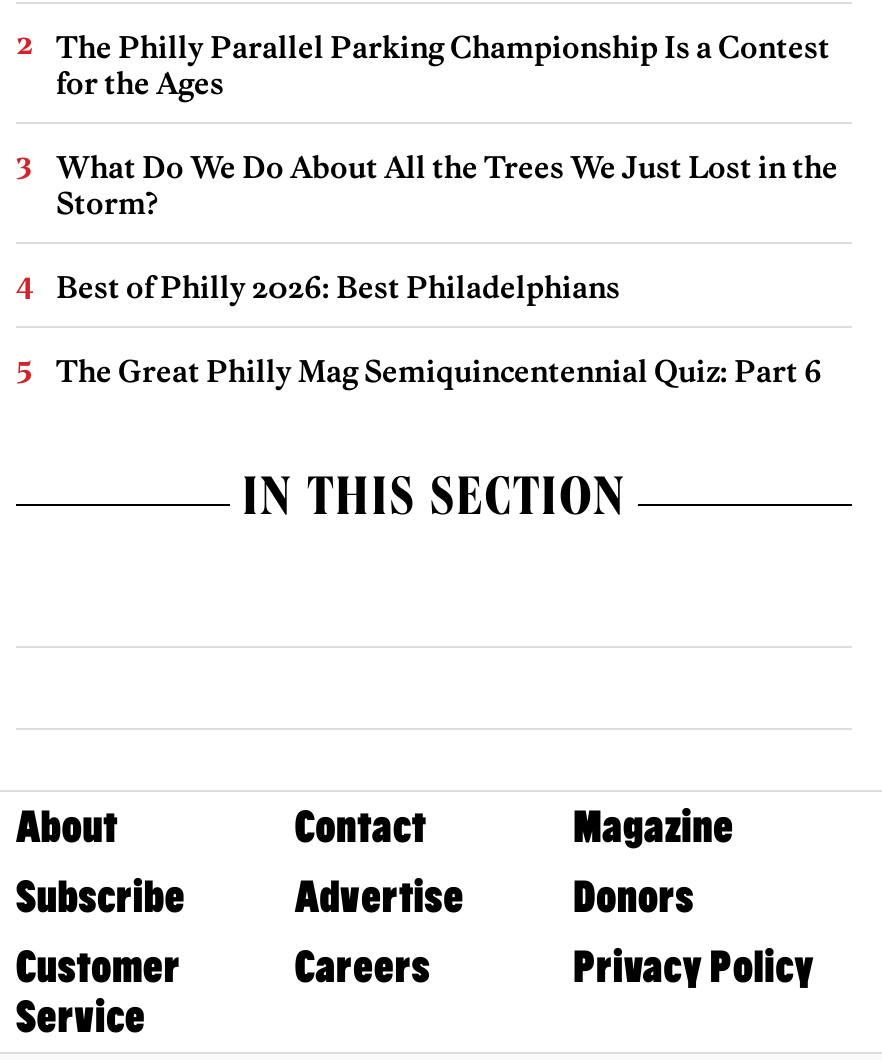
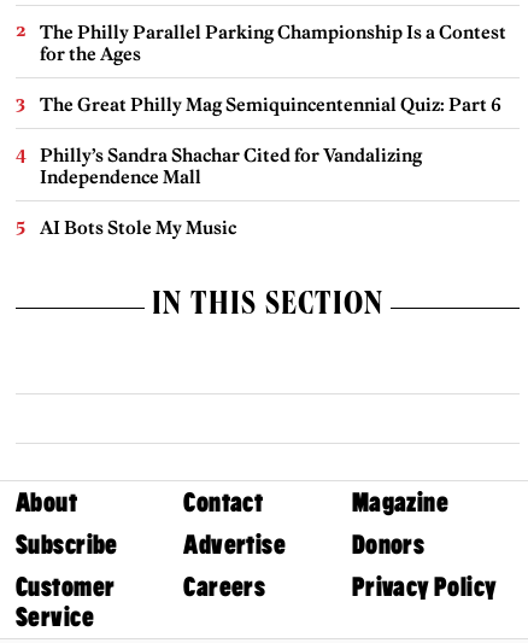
- What Do We Do About All the Trees We Just Lost in the
- Storm?
- Best of Philly 2026: Best Philadelphians

moved up: The Great Philly Mag Semiquincentennial Quiz: Part 6

+ Philly’s Sandra Shachar Cited for Vandalizing
+ Independence Mall
+ AI Bots Stole My Music
